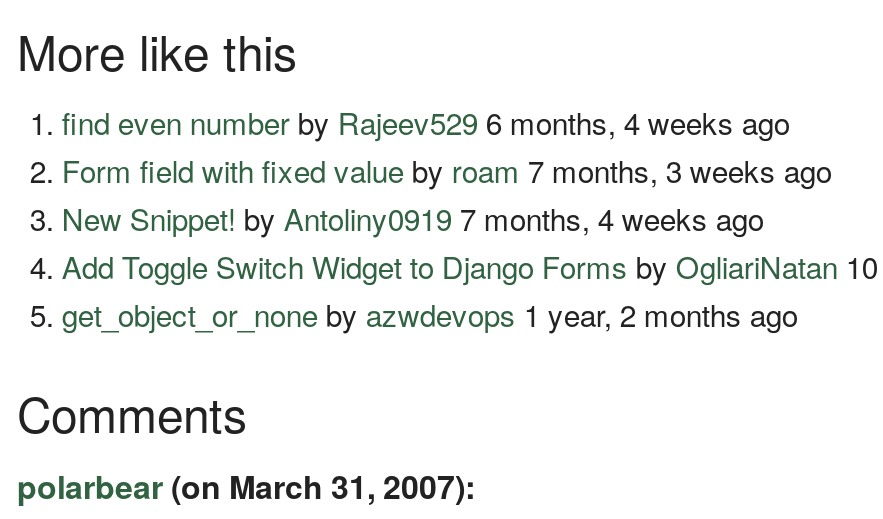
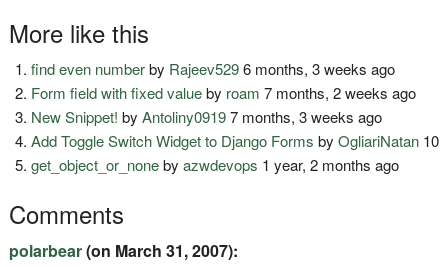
- find even number by Rajeev529 6 months, 4 weeks ago
+ find even number by Rajeev529 6 months, 3 weeks ago

- Form field with fixed value by roam 7 months, 3 weeks ago
+ Form field with fixed value by roam 7 months, 2 weeks ago

- New Snippet! by Antoliny0919 7 months, 4 weeks ago
+ New Snippet! by Antoliny0919 7 months, 3 weeks ago
